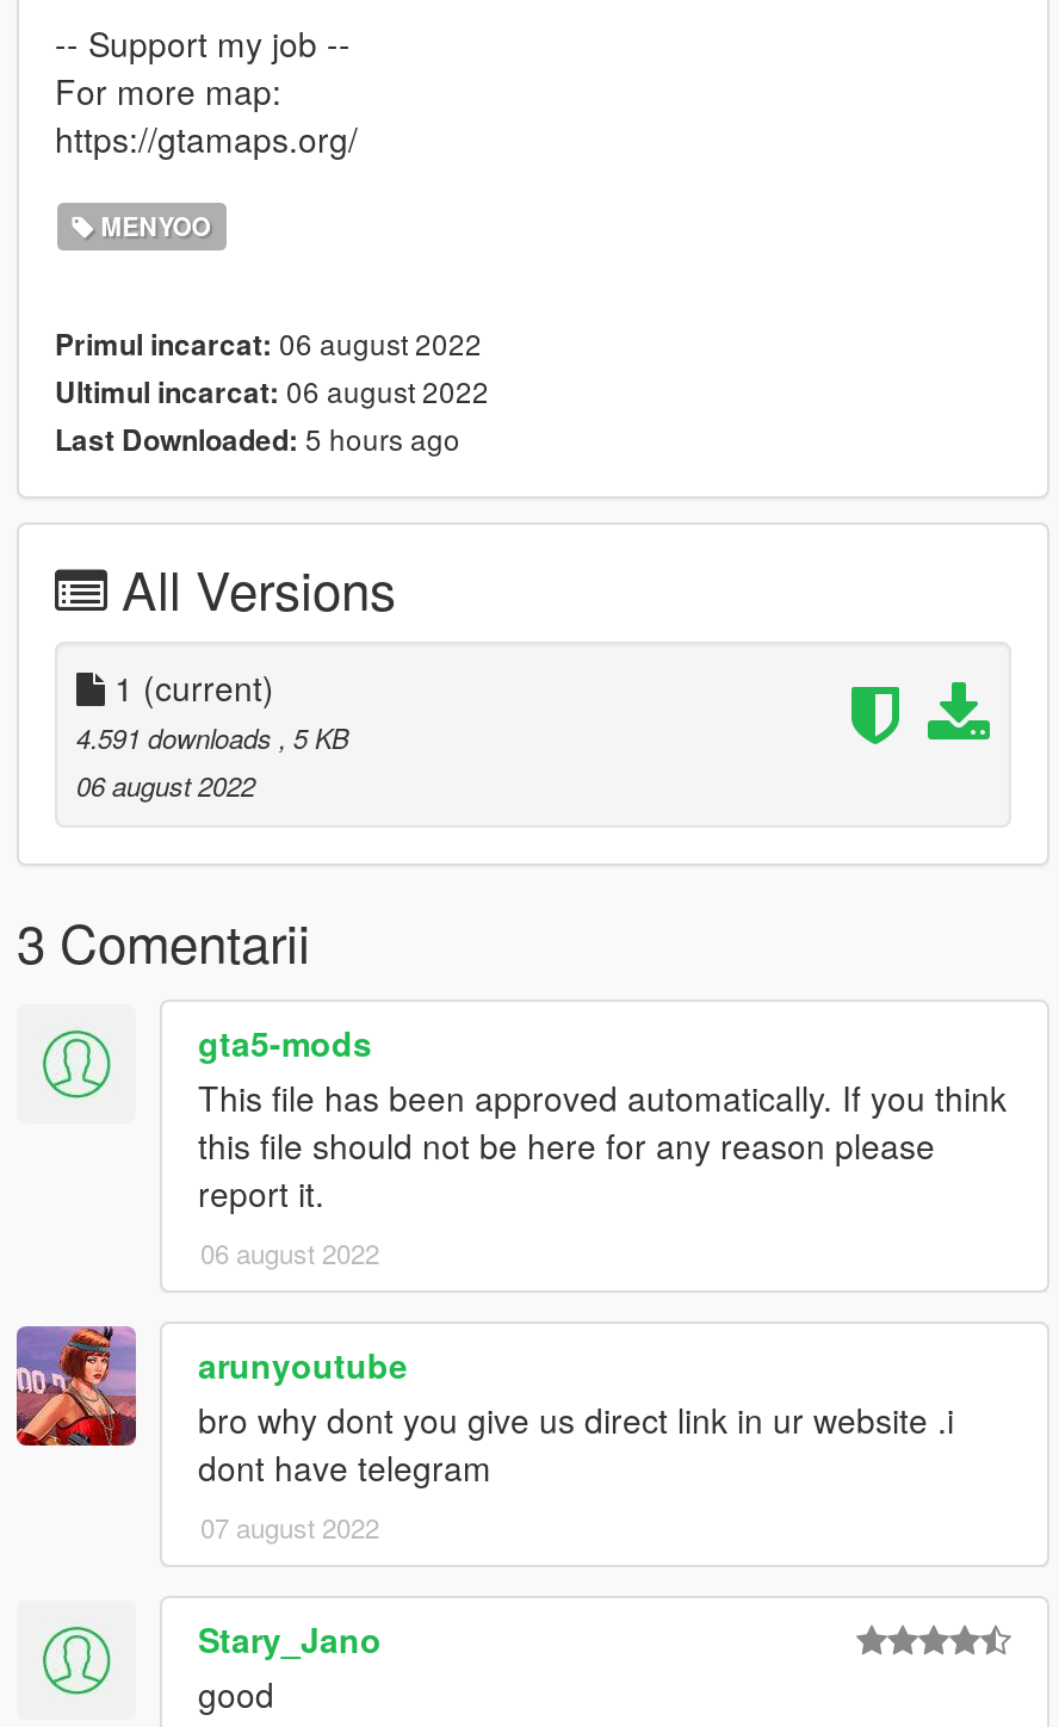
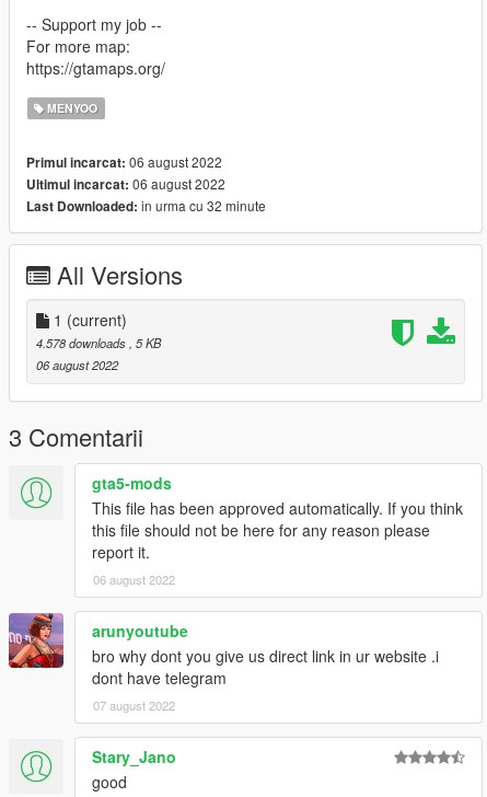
- Last Downloaded: 5 hours ago
+ Last Downloaded: in urma cu 32 minute

- 4.591 downloads, 5 KB
+ 4.578 downloads, 5 KB
